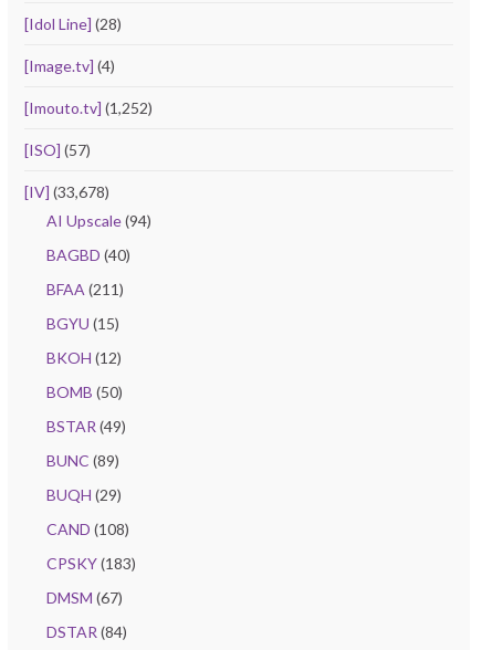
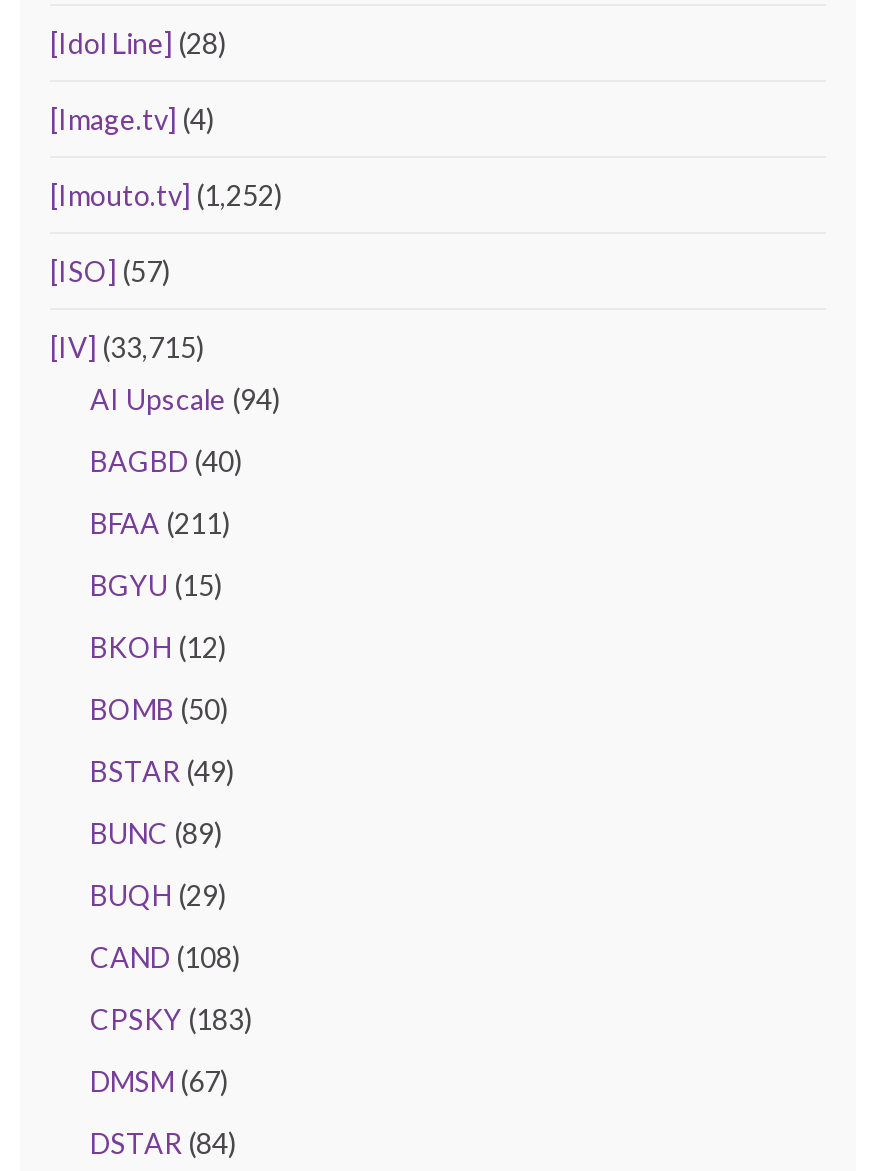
- [IV] (33,678)
+ [IV] (33,715)
